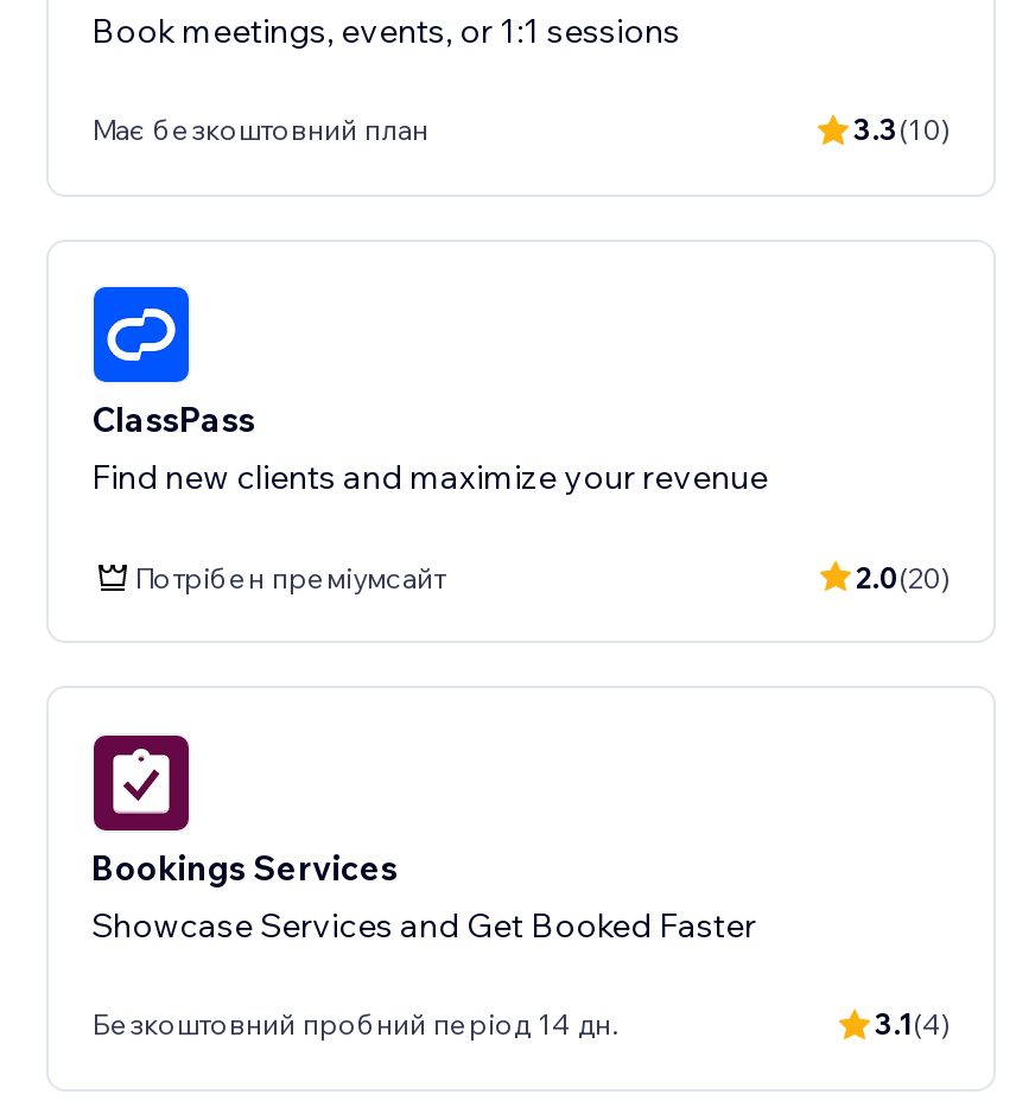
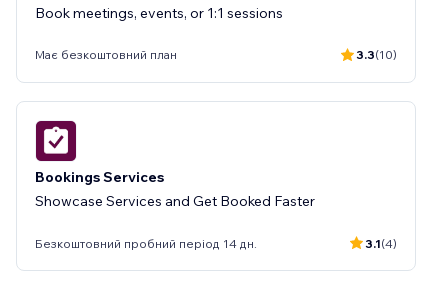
- [image]
- ClassPass
- Find new clients and maximize your revenue
- Потрібен преміумсайт
- 2.0(20)
